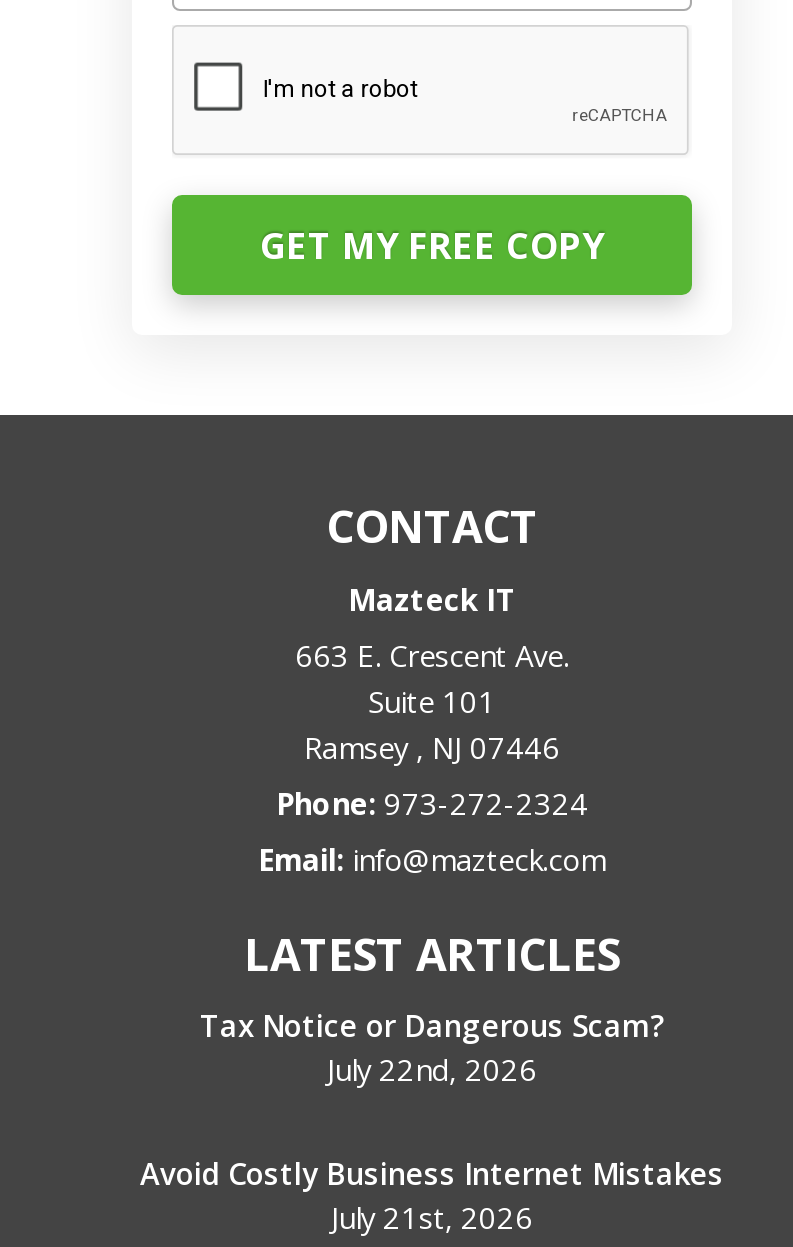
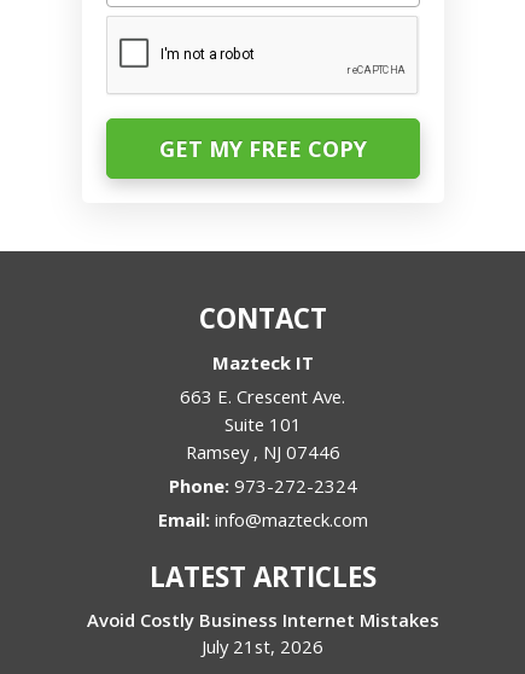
- Tax Notice or Dangerous Scam?
- July 22nd, 2026
